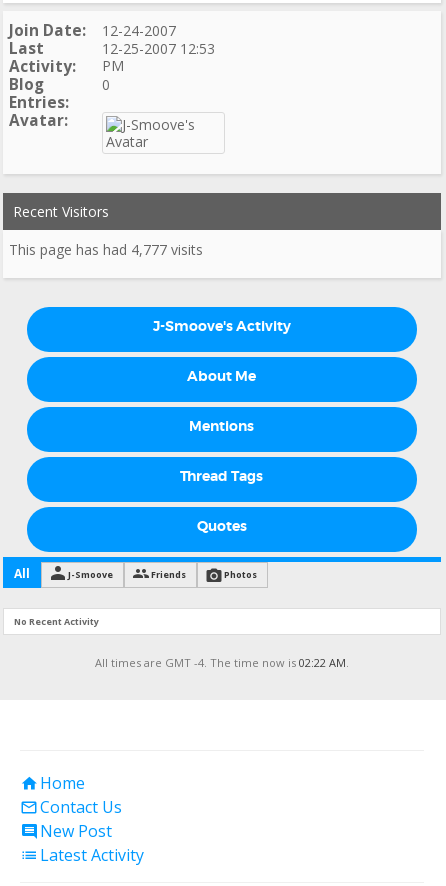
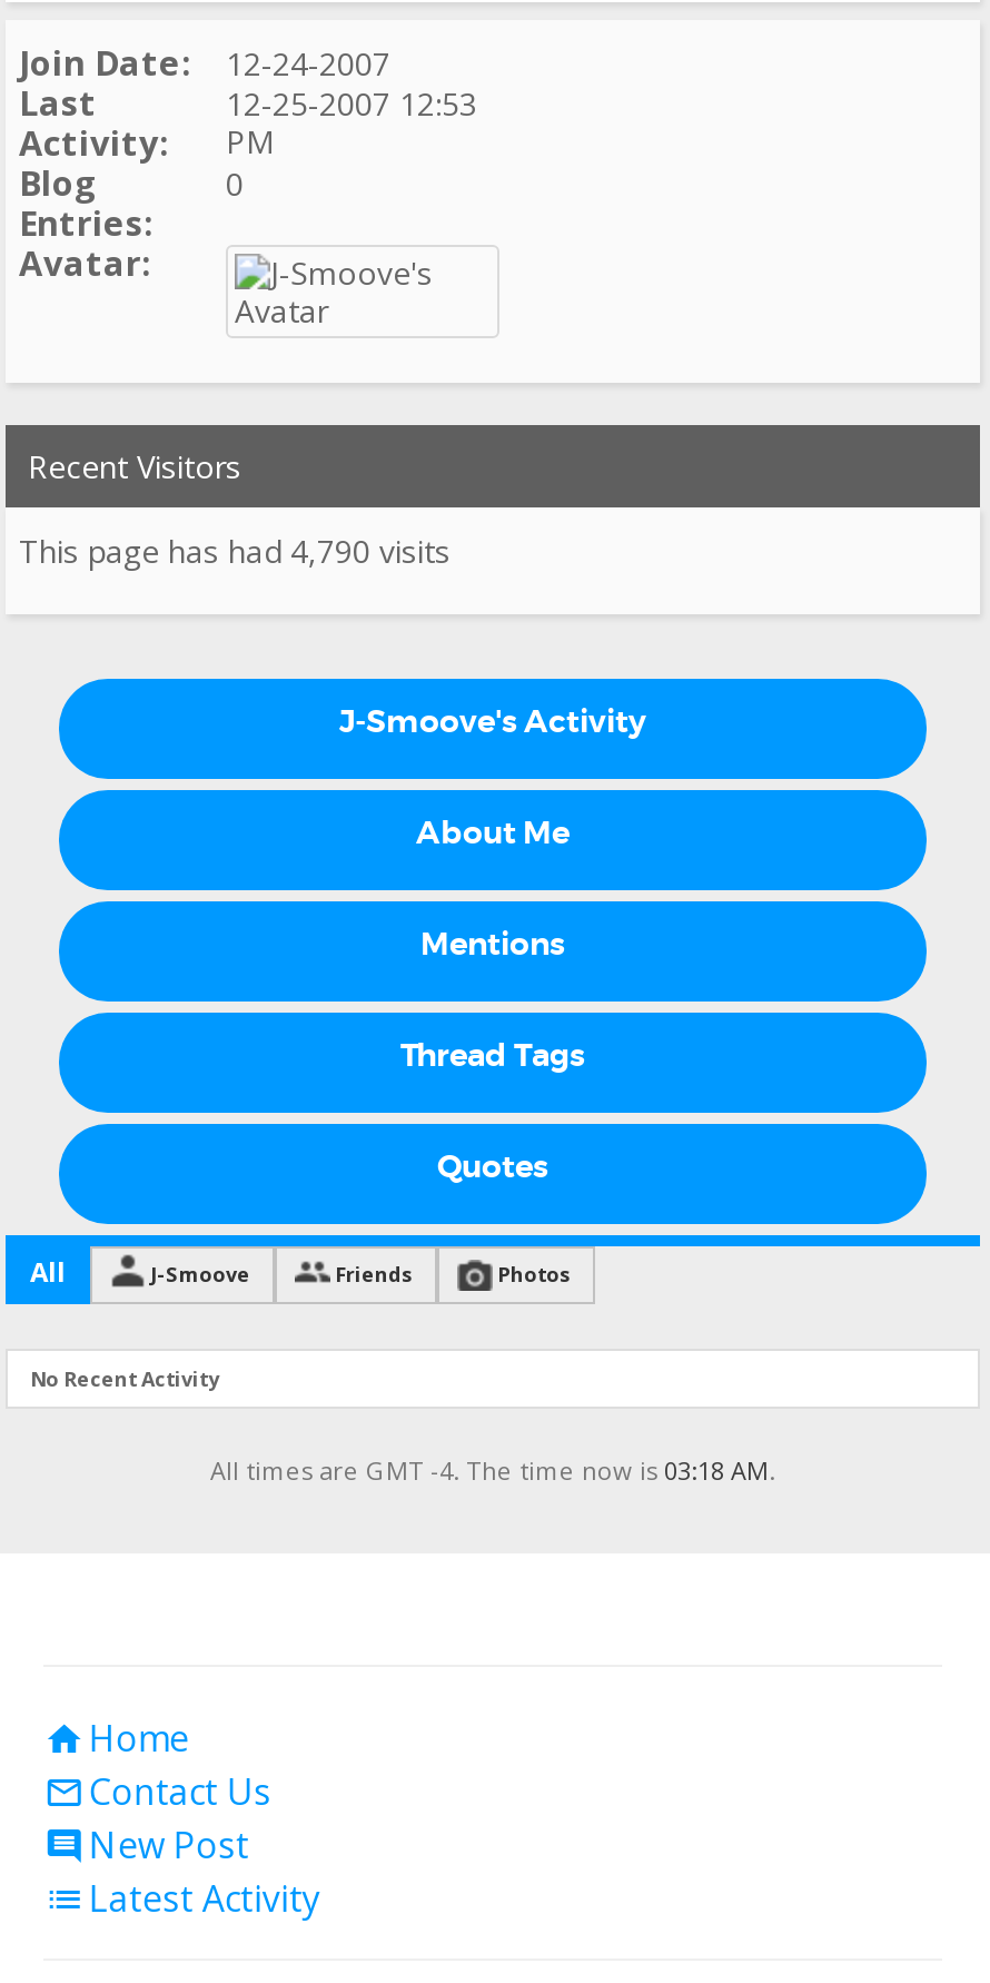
- This page has had 4,777 visits
+ This page has had 4,790 visits

- All times are GMT -4. The time now is 02:22 AM.
+ All times are GMT -4. The time now is 03:18 AM.
